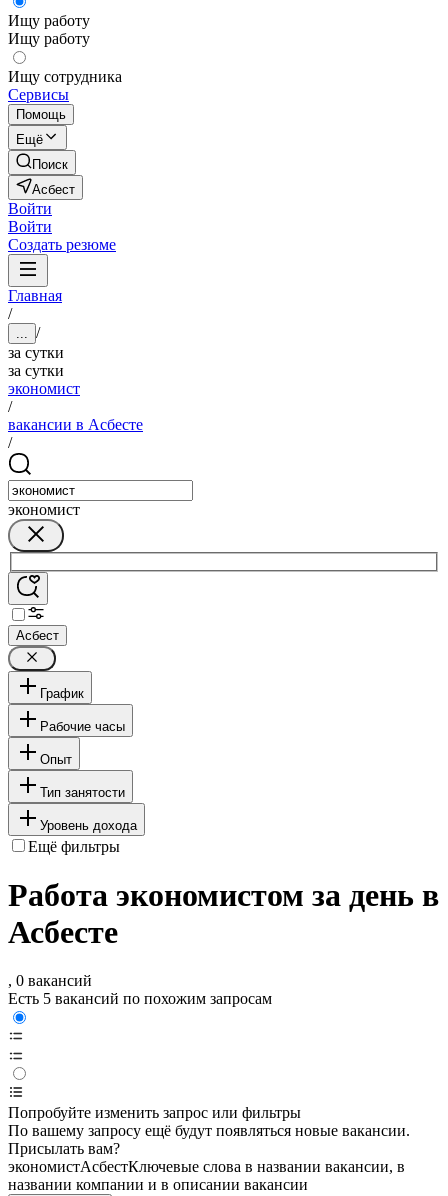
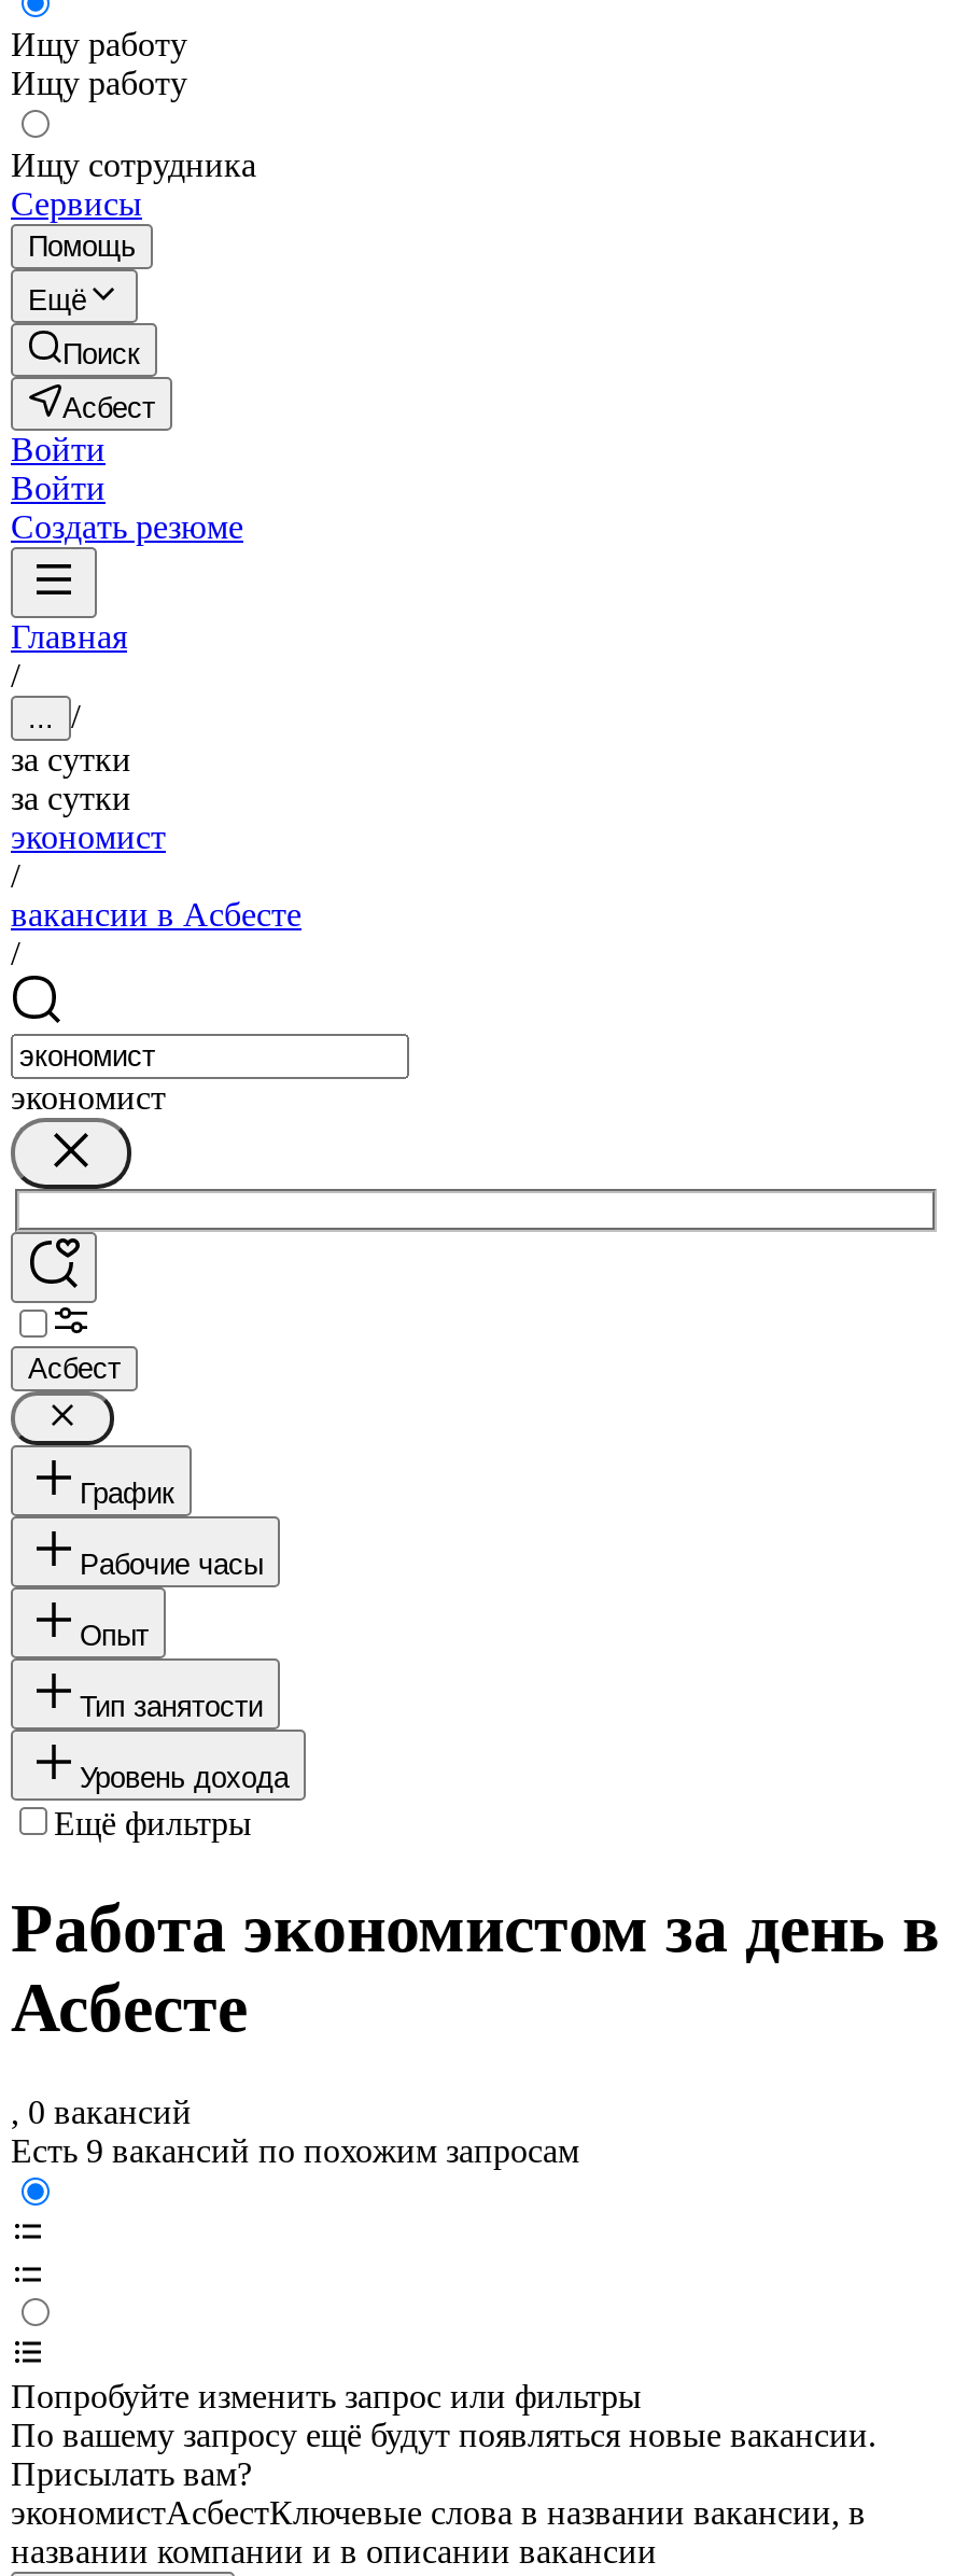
- Есть 5 вакансий по похожим запросам
+ Есть 9 вакансий по похожим запросам
